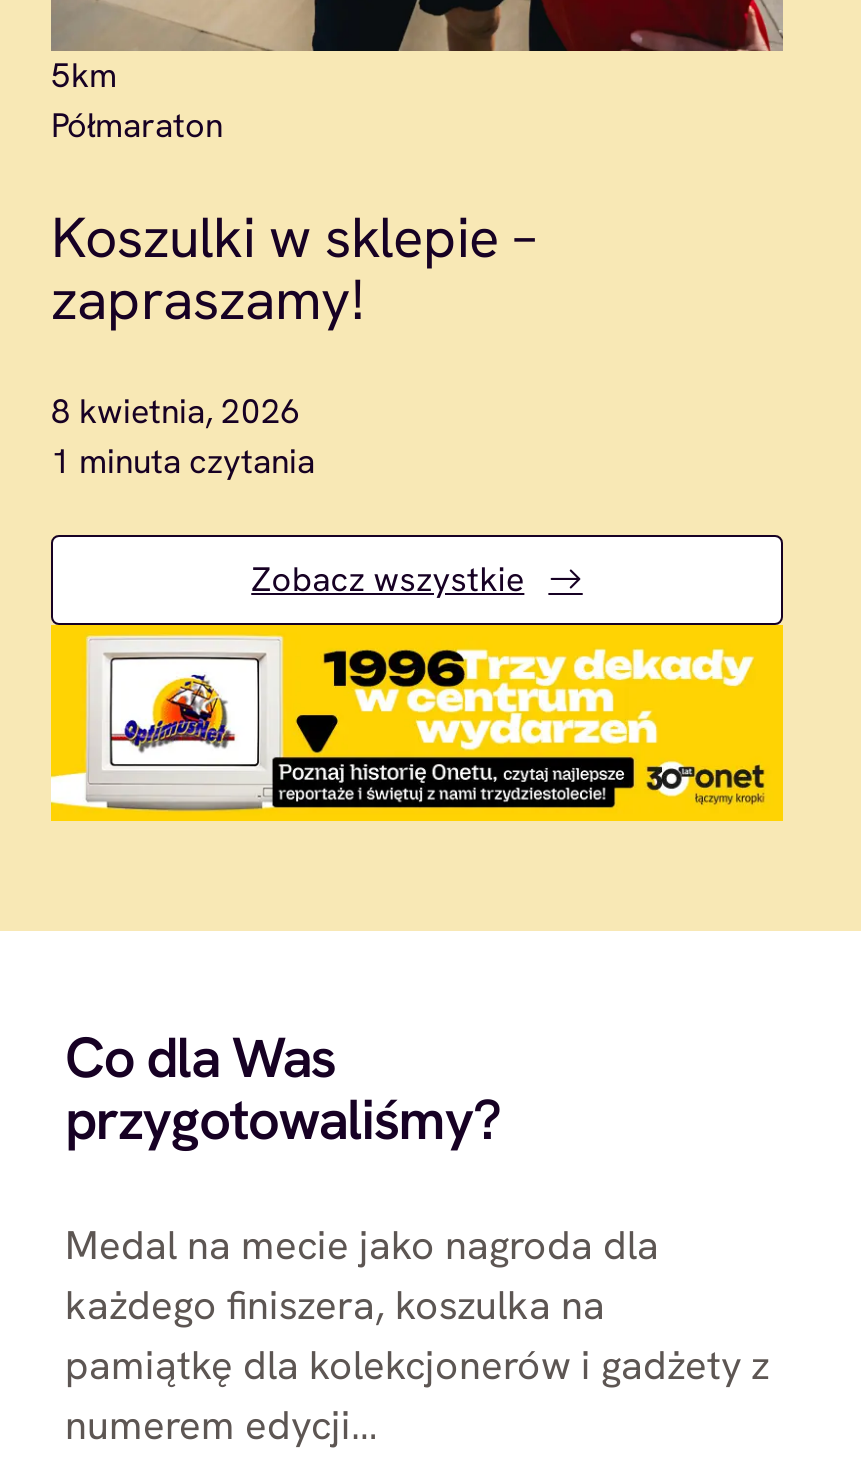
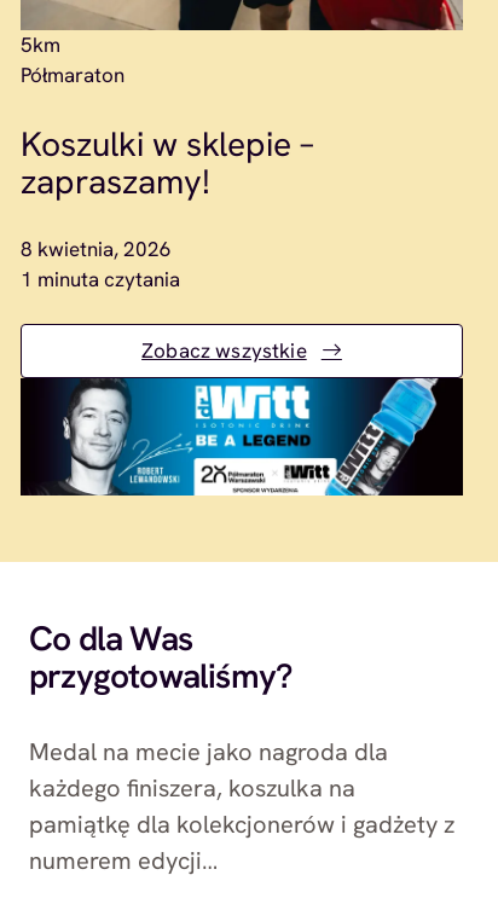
- [image]
+ [image]
